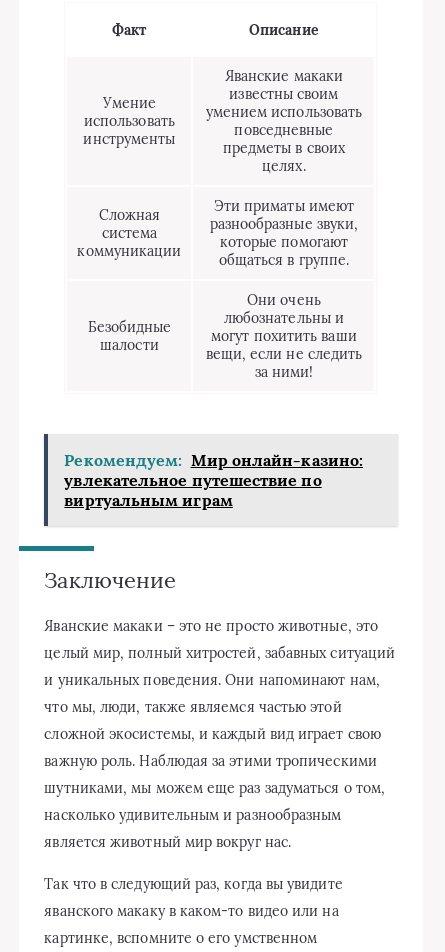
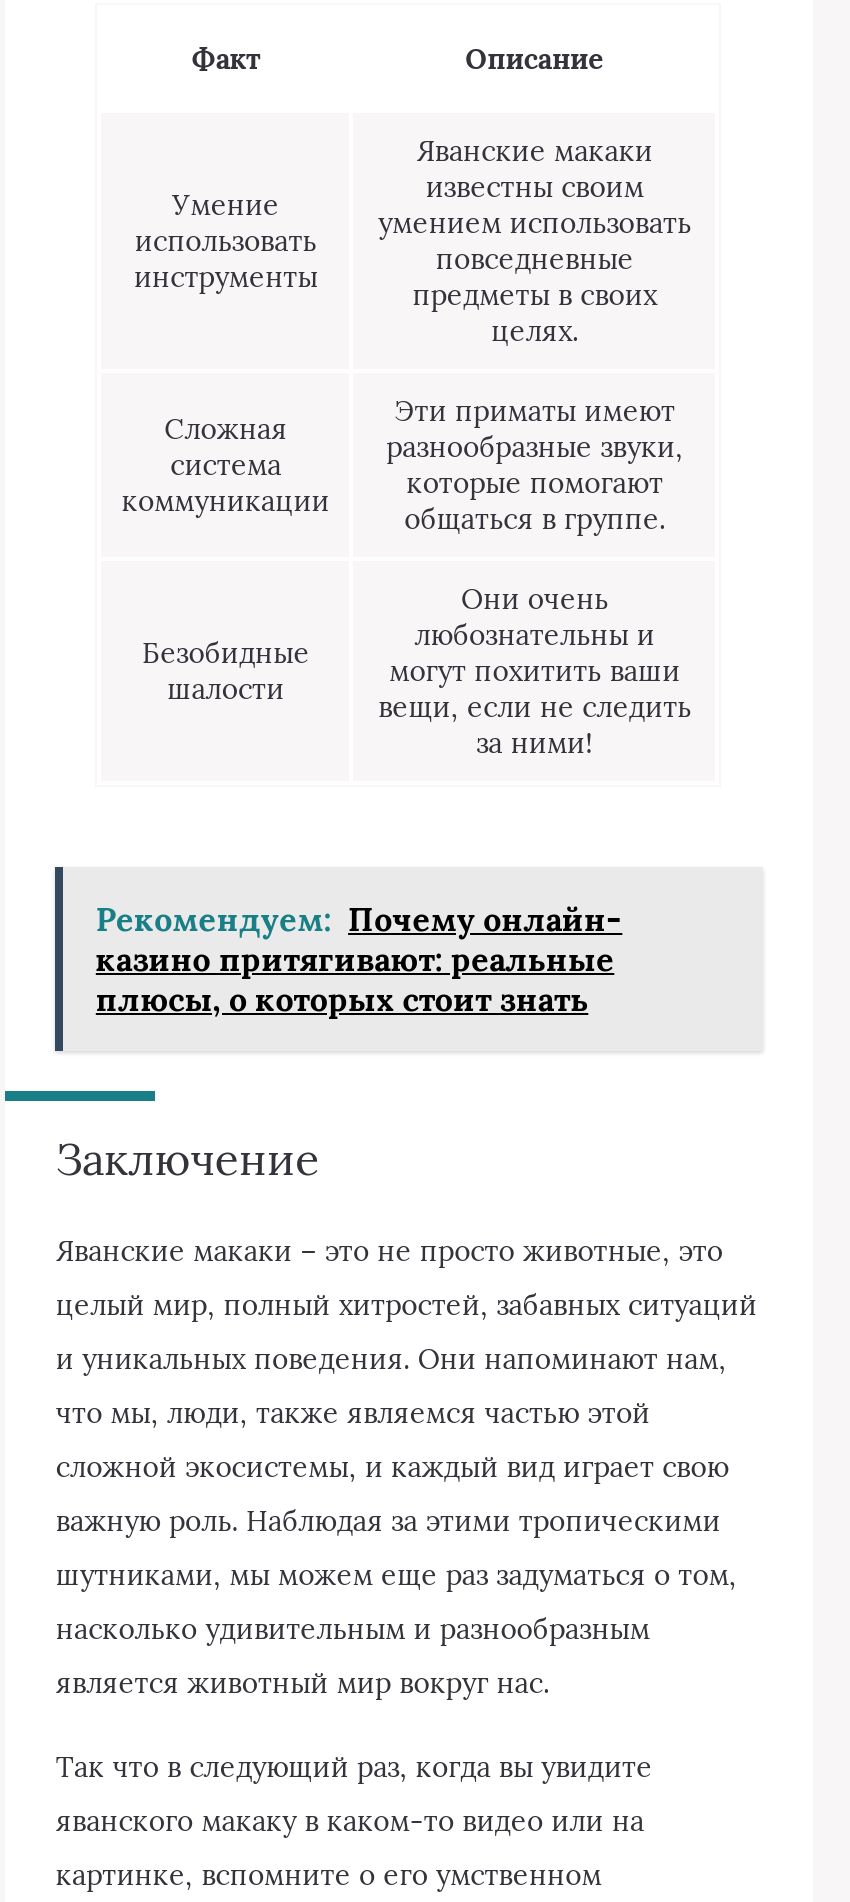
- Рекомендуем: Мир онлайн-казино:
- увлекательное путешествие по
- виртуальным играм
+ Рекомендуем: Почему онлайн-
+ казино притягивают: реальные
+ плюсы, о которых стоит знать
